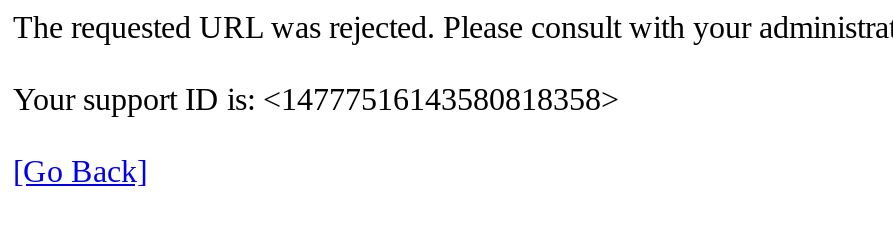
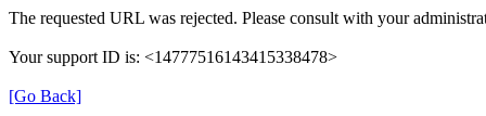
- Your support ID is: <14777516143580818358>
+ Your support ID is: <14777516143415338478>
